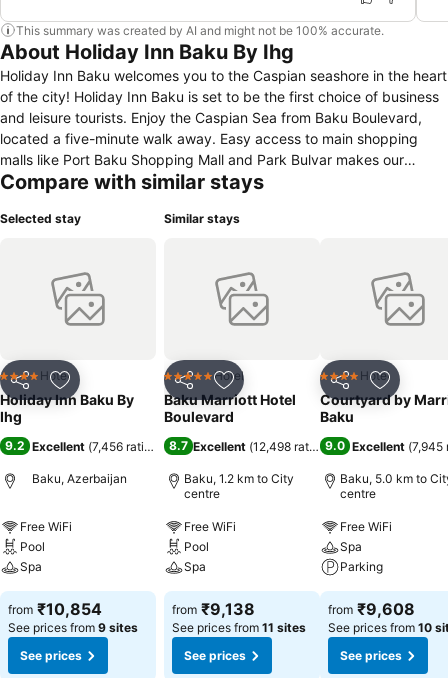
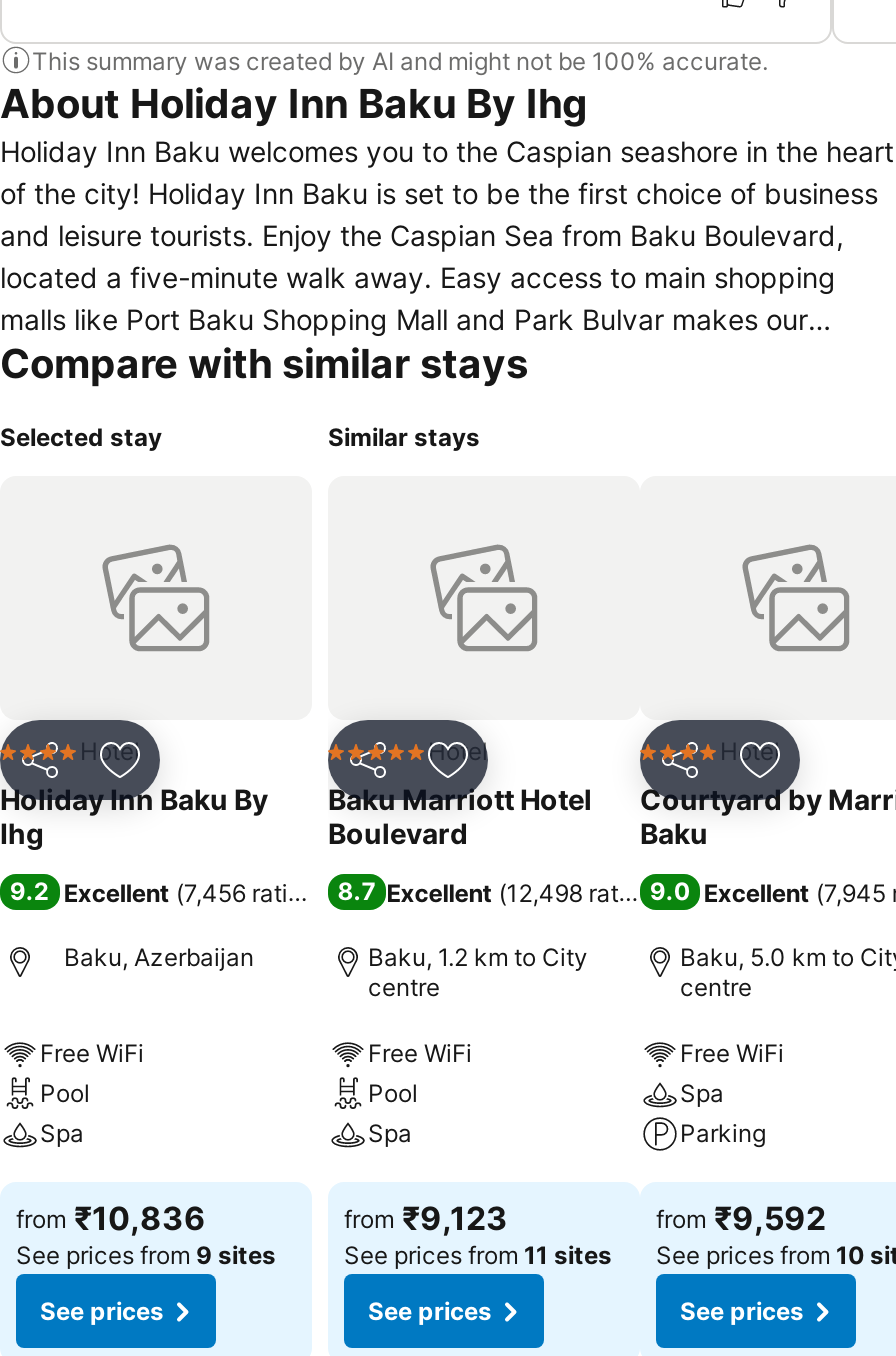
- from ₹10,854
+ from ₹10,836

- from ₹9,138
+ from ₹9,123

- from ₹9,608
+ from ₹9,592
